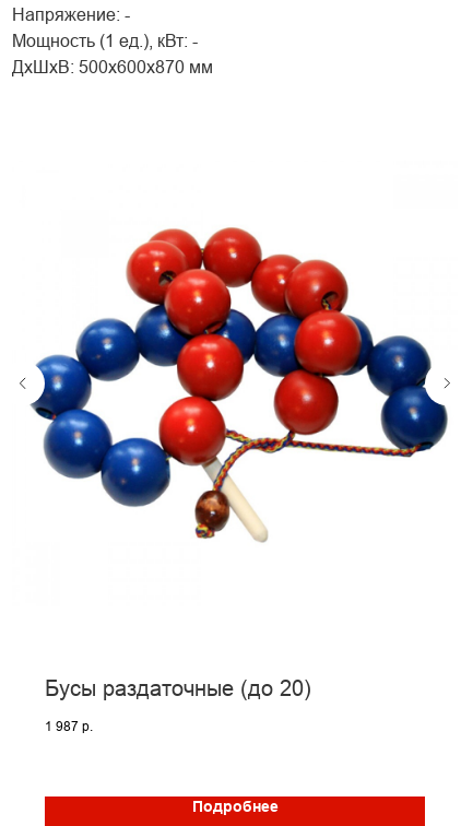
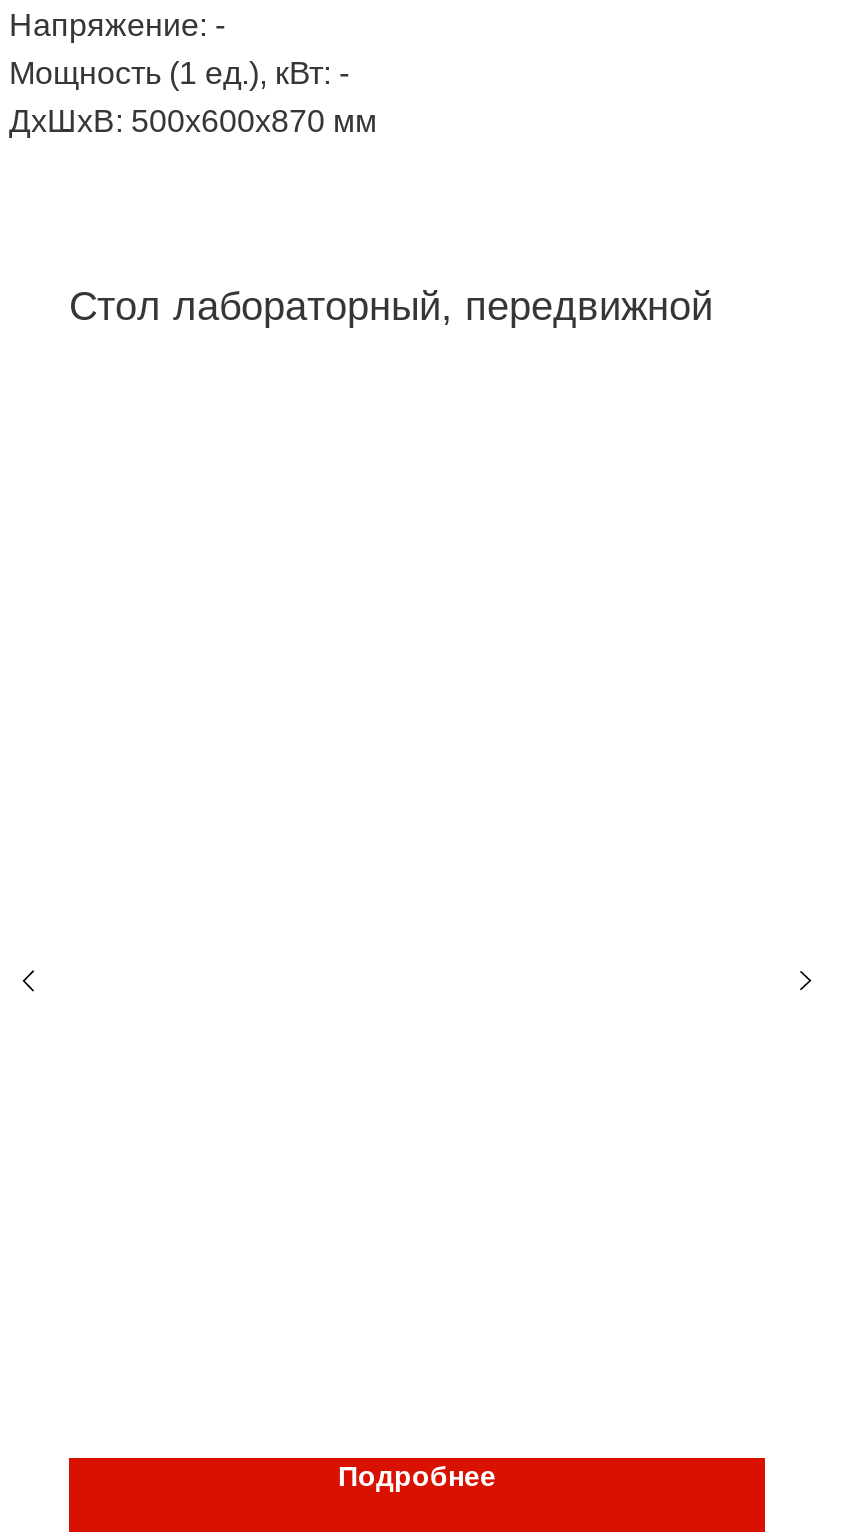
- [image]

- Бусы раздаточные (до 20)
- 1 987 р.
+ Стол лабораторный, передвижной
